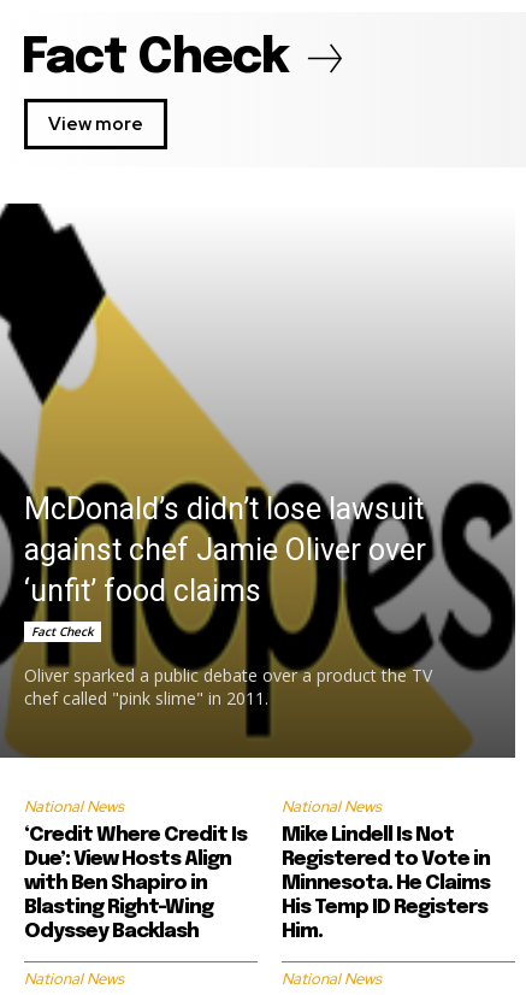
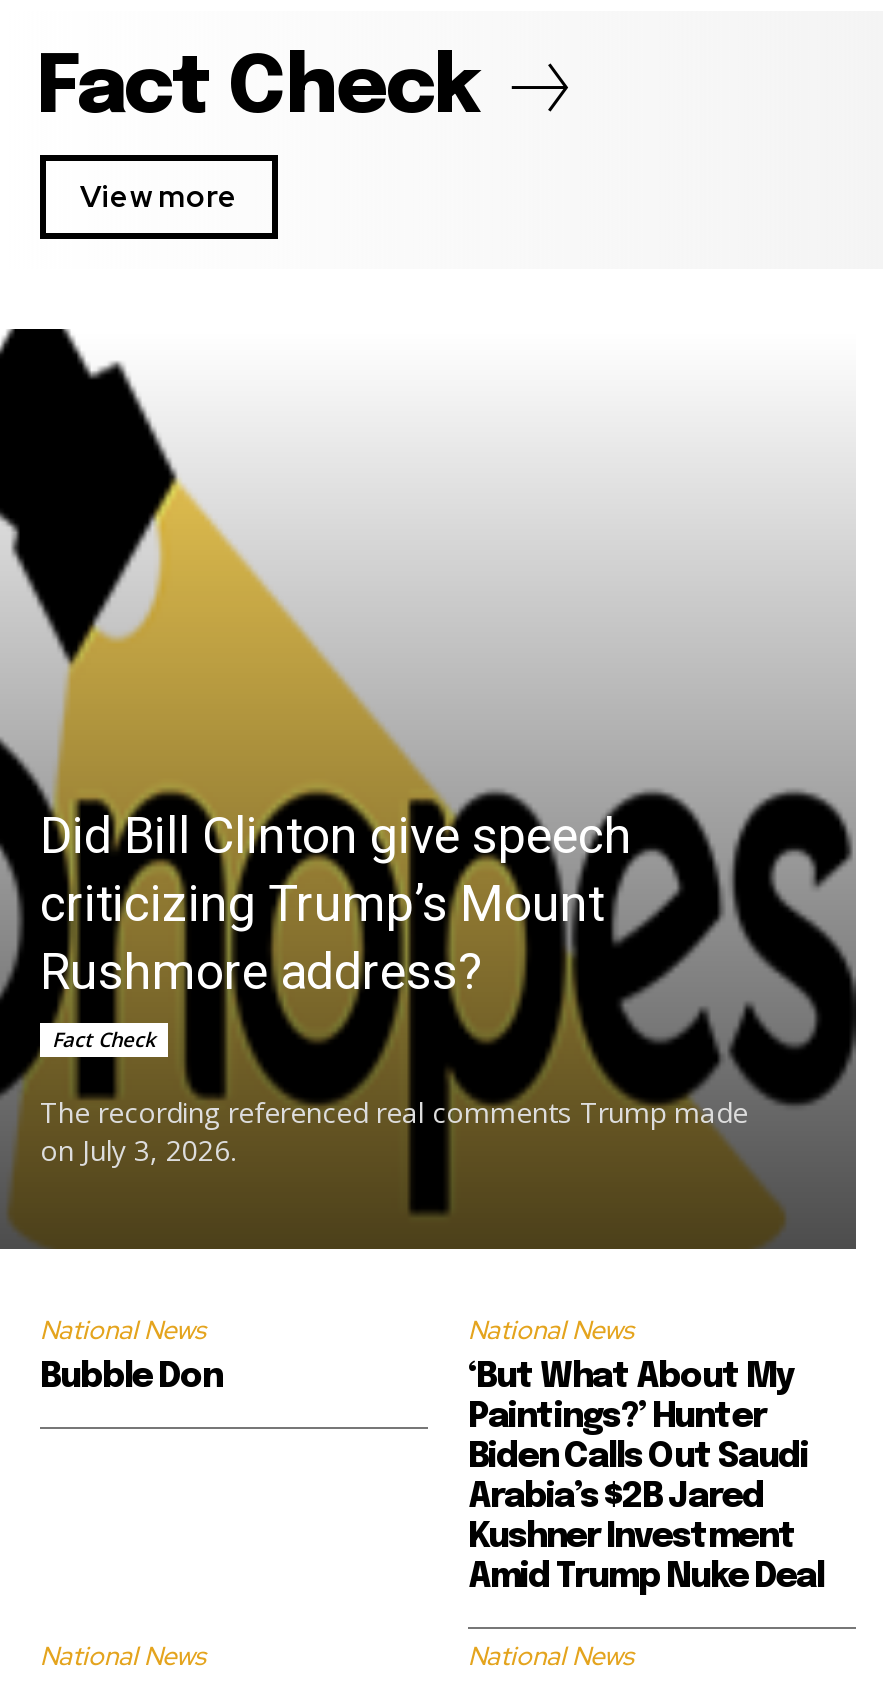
- McDonald’s didn’t lose lawsuit
- against chef Jamie Oliver over
- ‘unfit’ food claims
+ Did Bill Clinton give speech
+ criticizing Trump’s Mount
+ Rushmore address?

- Oliver sparked a public debate over a product the TV
- chef called "pink slime" in 2011.
+ The recording referenced real comments Trump made
+ on July 3, 2026.

- ‘Credit Where Credit Is
- Due’: View Hosts Align
- with Ben Shapiro in
- Blasting Right-Wing
- Odyssey Backlash
+ Bubble Don

- Mike Lindell Is Not
- Registered to Vote in
- Minnesota. He Claims
- His Temp ID Registers
- Him.
+ ‘But What About My
+ Paintings?’ Hunter
+ Biden Calls Out Saudi
+ Arabia’s $2B Jared
+ Kushner Investment
+ Amid Trump Nuke Deal
